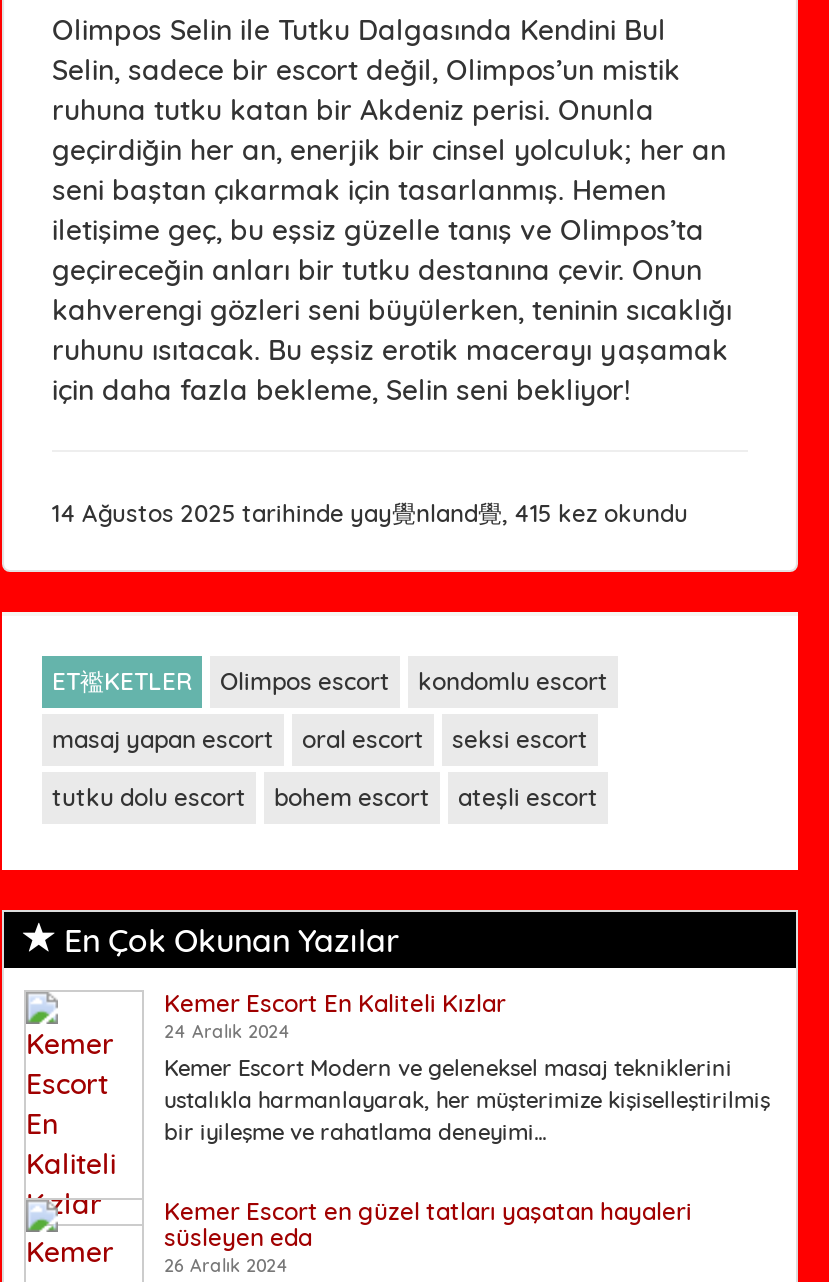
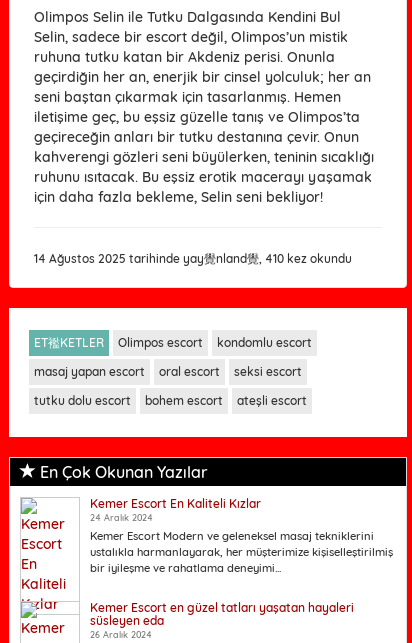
- 14 Ağustos 2025 tarihinde yay覺nland覺, 415 kez okundu
+ 14 Ağustos 2025 tarihinde yay覺nland覺, 410 kez okundu
